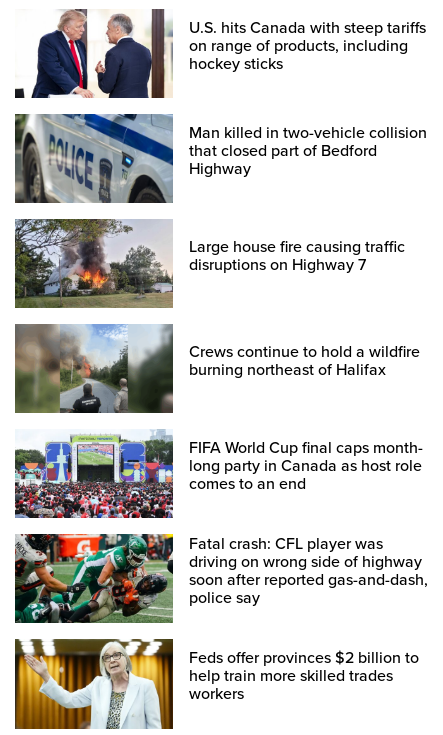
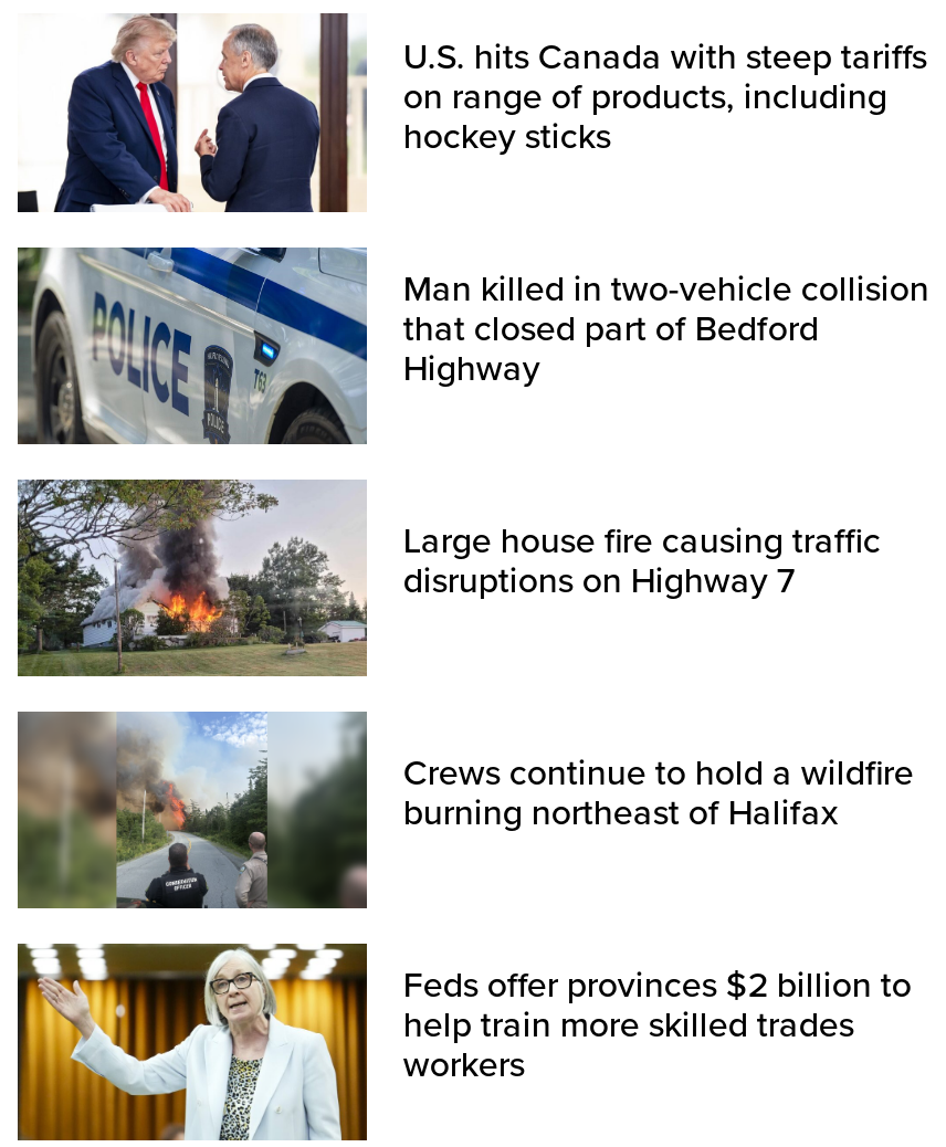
- [image]
- FIFA World Cup final caps month-
- long party in Canada as host role
- comes to an end
- Fatal crash: CFL player was
- driving on wrong side of highway
- soon after reported gas-and-dash,
- police say

- [image]
